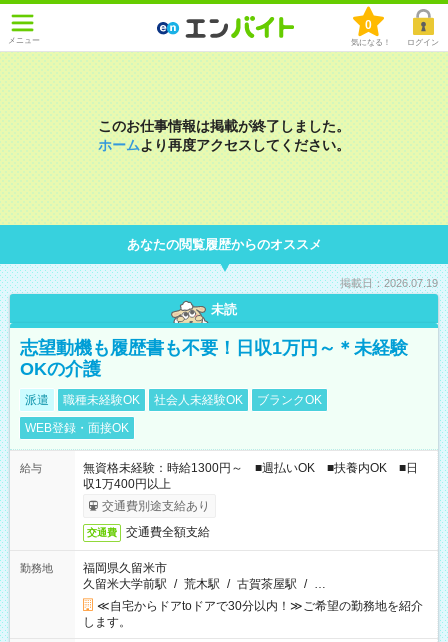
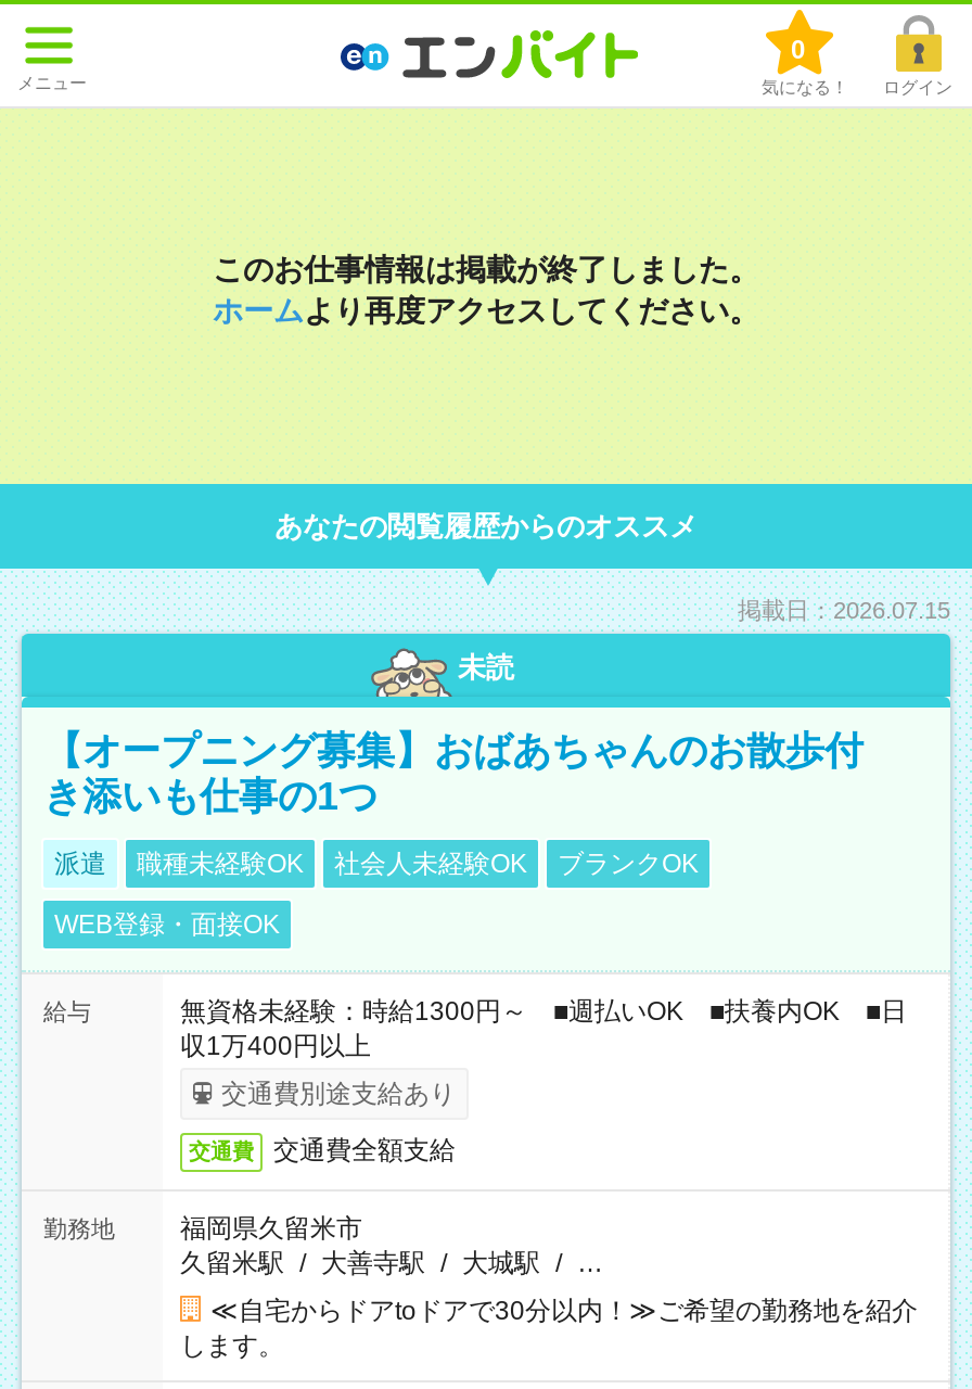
- 掲載日：2026.07.19
+ 掲載日：2026.07.15

- 志望動機も履歴書も不要！日収1万円～＊未経験
- OKの介護
+ 【オープニング募集】おばあちゃんのお散歩付
+ き添いも仕事の1つ

- 久留米大学前駅 / 荒木駅 / 古賀茶屋駅 / …
+ 久留米駅 / 大善寺駅 / 大城駅 / …
